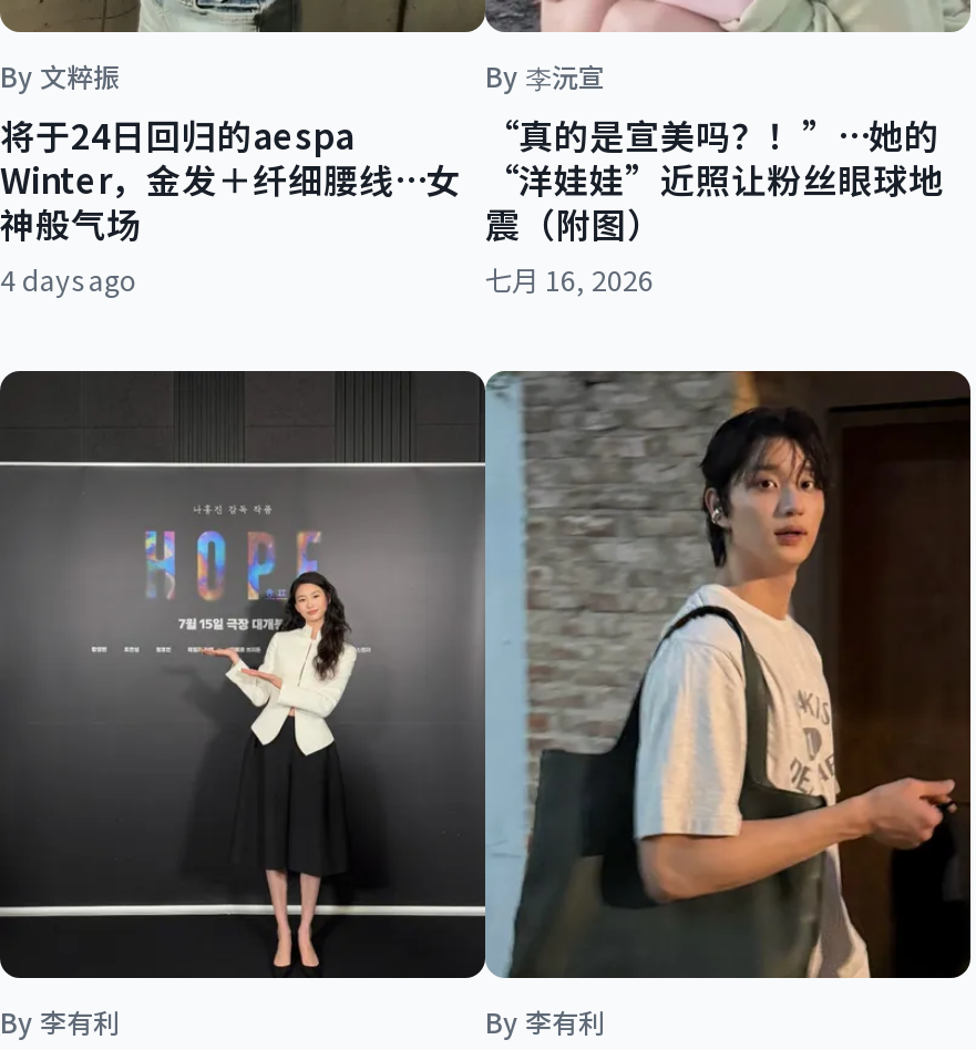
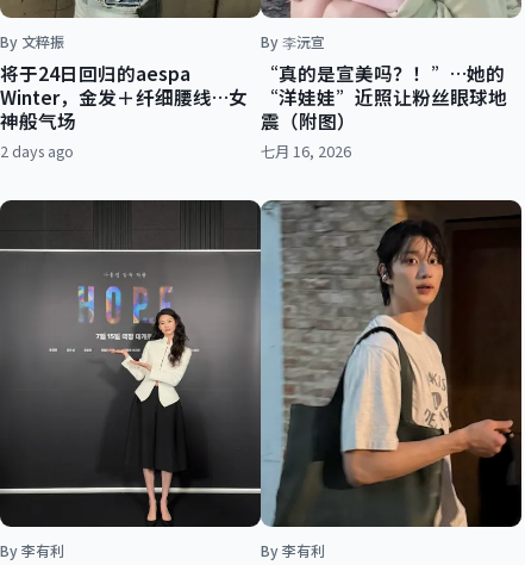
- 4 days ago
+ 2 days ago
